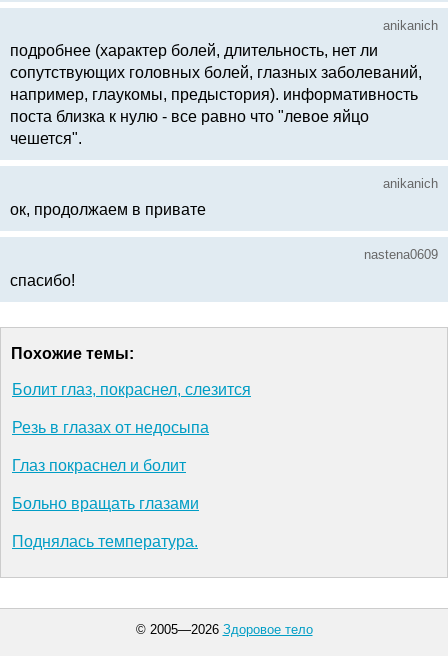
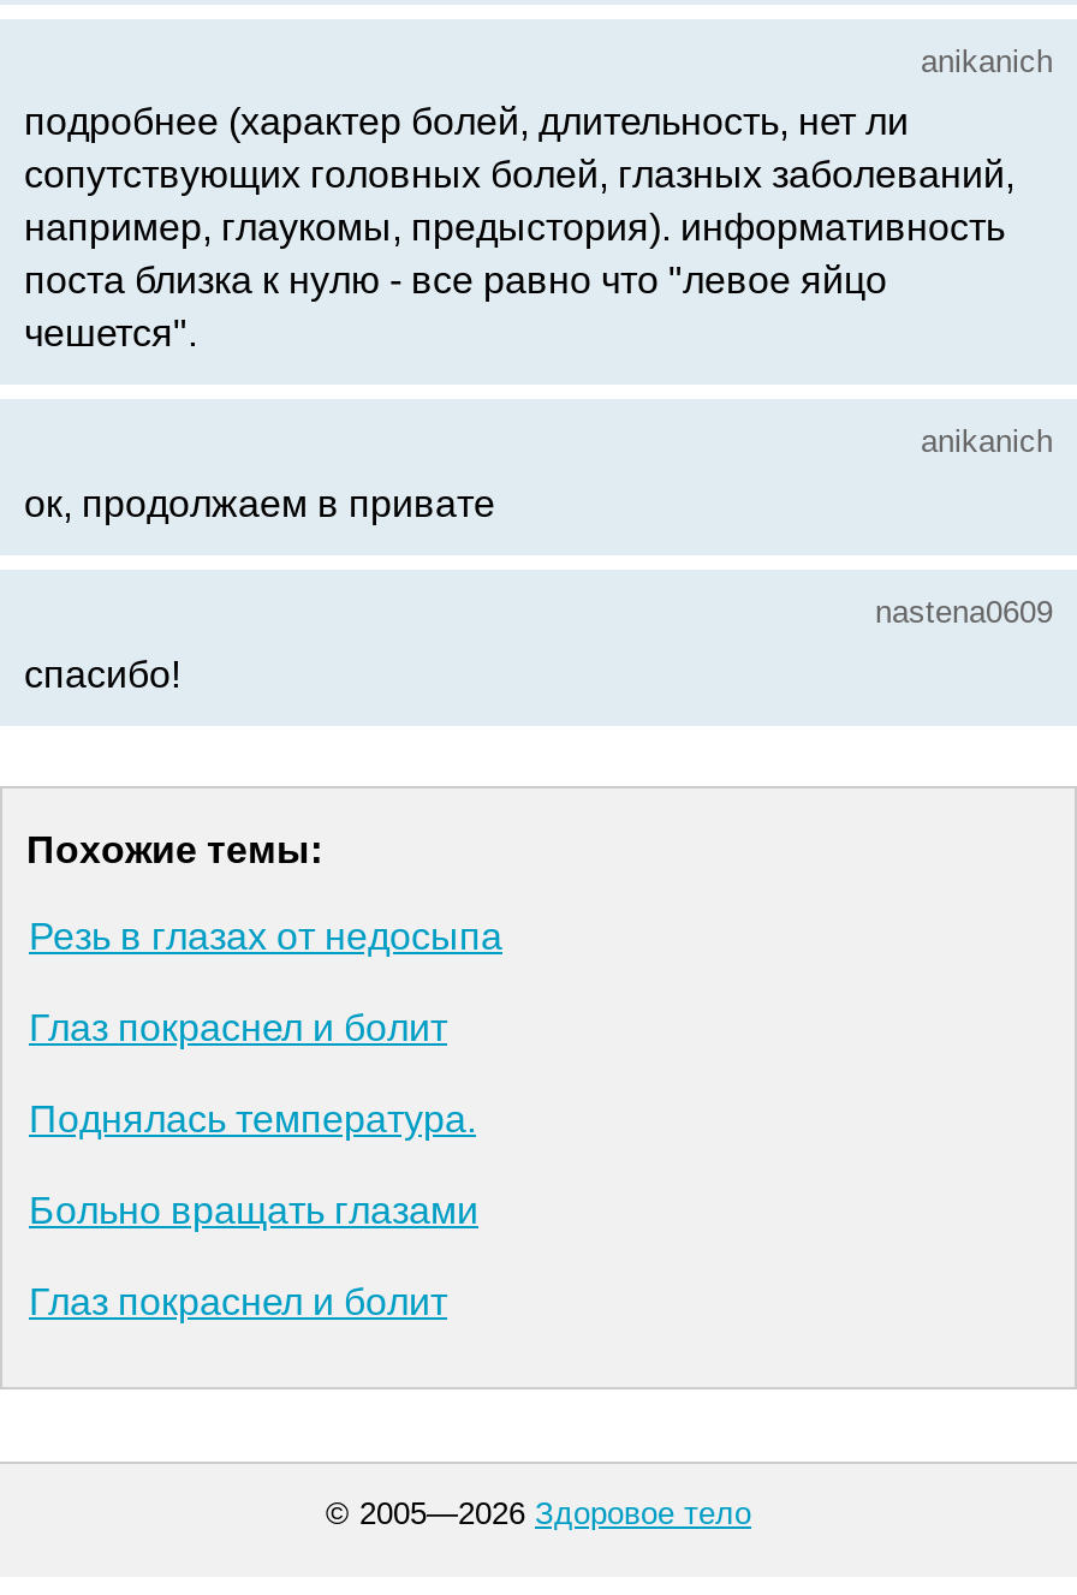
- Болит глаз, покраснел, слезится

moved up: Резь в глазах от недосыпа | Глаз покраснел и болит

+ Глаз покраснел и болит

moved up: Поднялась температура.
